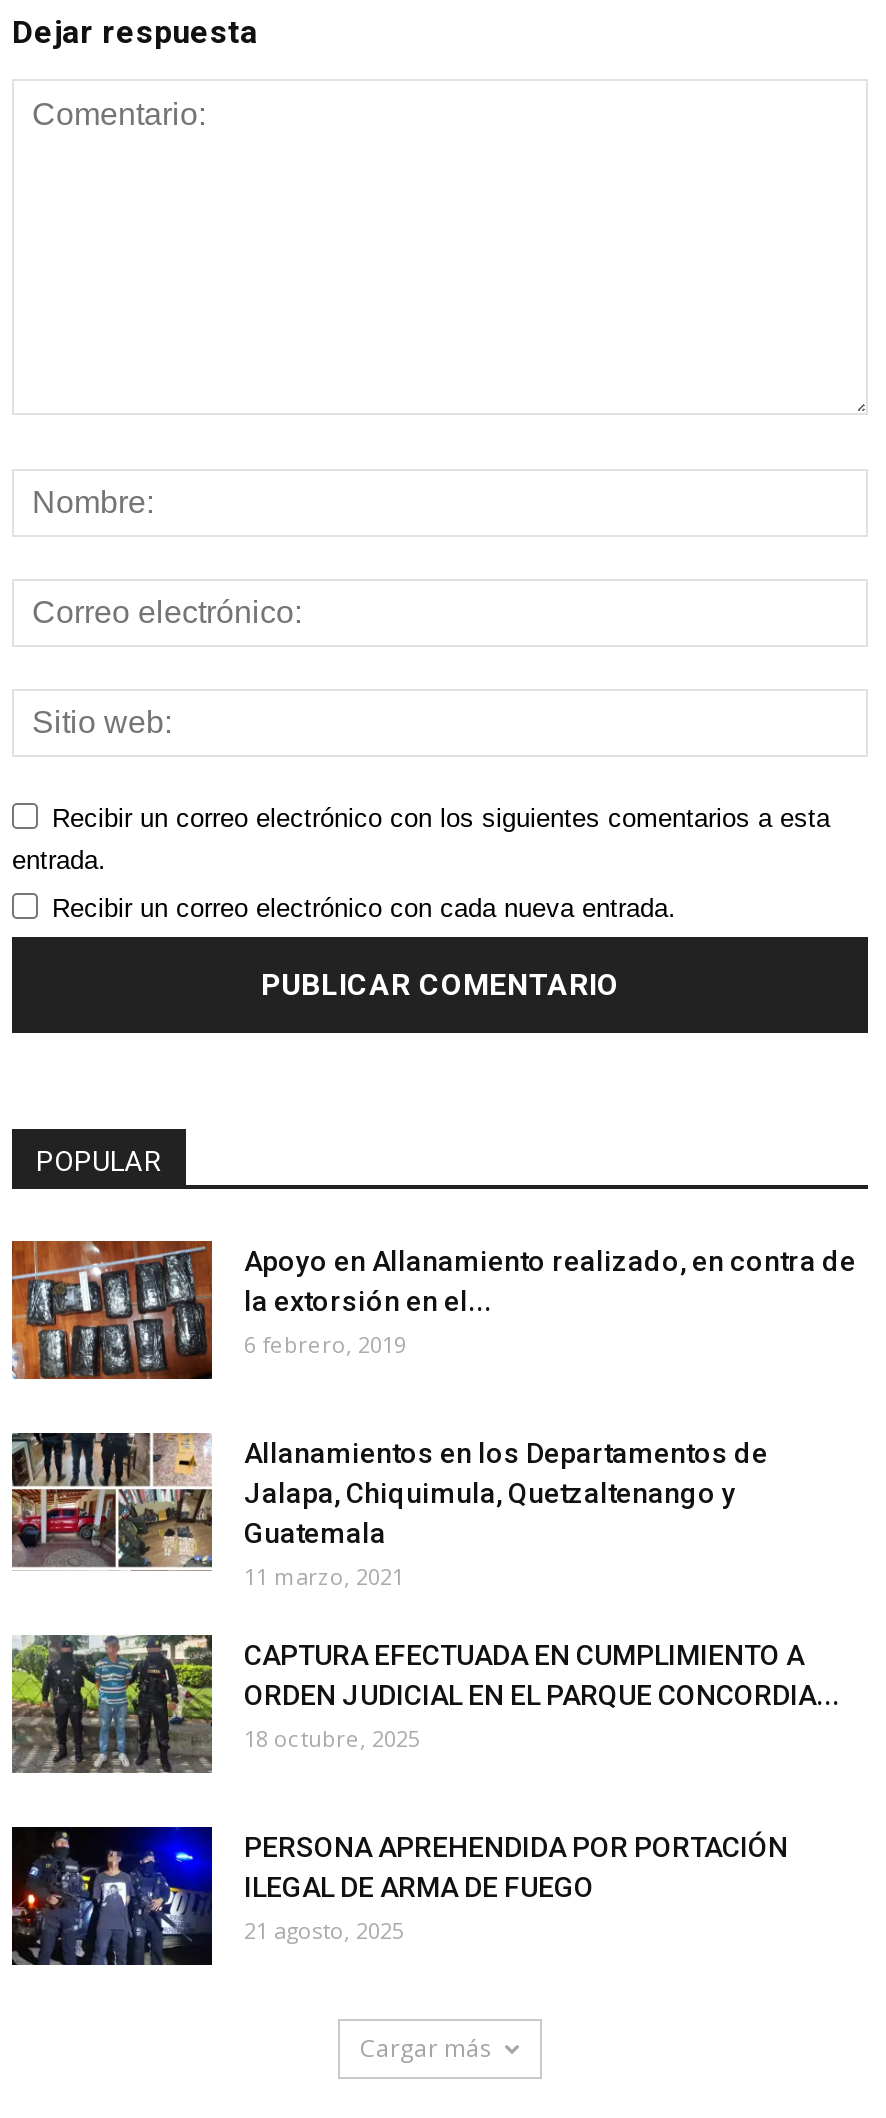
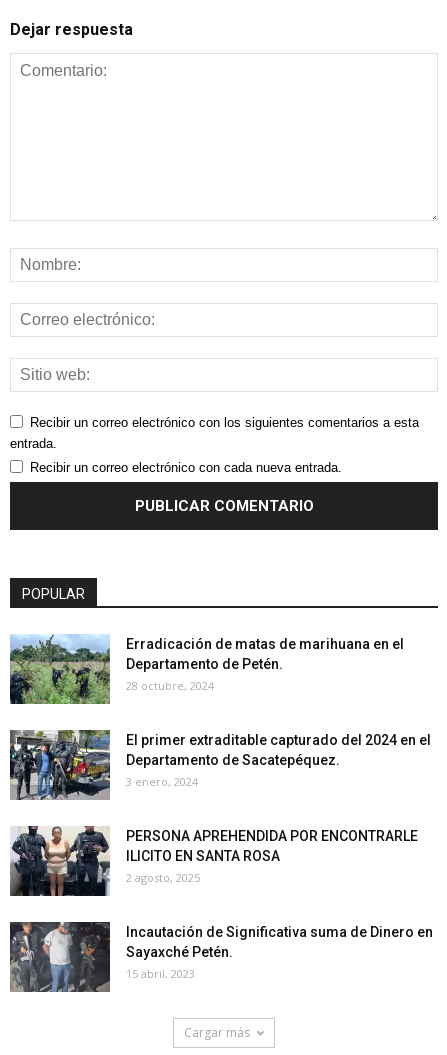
- [image]
- Apoyo en Allanamiento realizado, en contra de
- la extorsión en el...
- 6 febrero, 2019
+ [image]
+ Erradicación de matas de marihuana en el
+ Departamento de Petén.
+ 28 octubre, 2024

- [image]
- Allanamientos en los Departamentos de
- Jalapa, Chiquimula, Quetzaltenango y
- Guatemala
- 11 marzo, 2021
+ [image]
+ El primer extraditable capturado del 2024 en el
+ Departamento de Sacatepéquez.
+ 3 enero, 2024

- [image]
- CAPTURA EFECTUADA EN CUMPLIMIENTO A
- ORDEN JUDICIAL EN EL PARQUE CONCORDIA...
- 18 octubre, 2025
+ [image]
+ PERSONA APREHENDIDA POR ENCONTRARLE
+ ILICITO EN SANTA ROSA
+ 2 agosto, 2025

- [image]
- PERSONA APREHENDIDA POR PORTACIÓN
- ILEGAL DE ARMA DE FUEGO
- 21 agosto, 2025
+ [image]
+ Incautación de Significativa suma de Dinero en
+ Sayaxché Petén.
+ 15 abril, 2023
